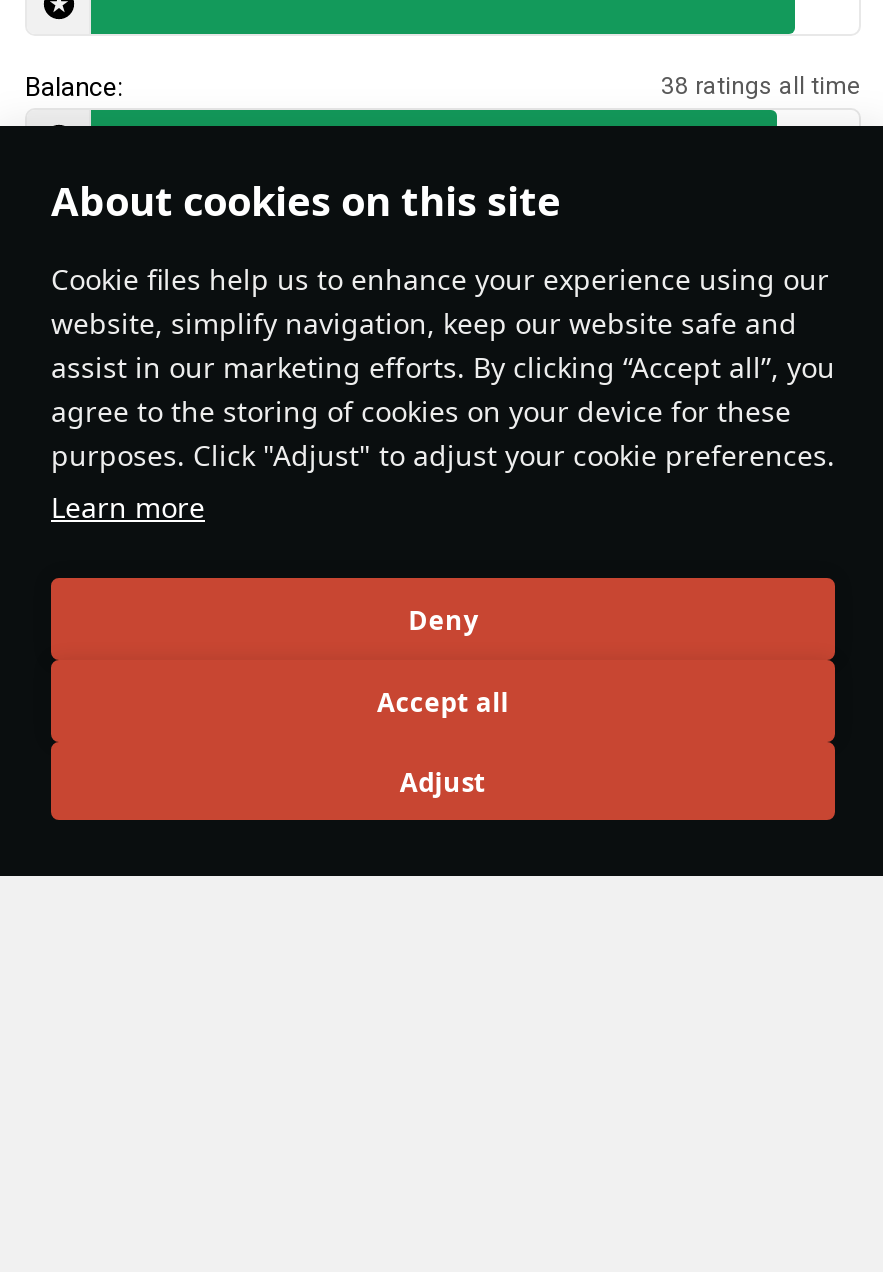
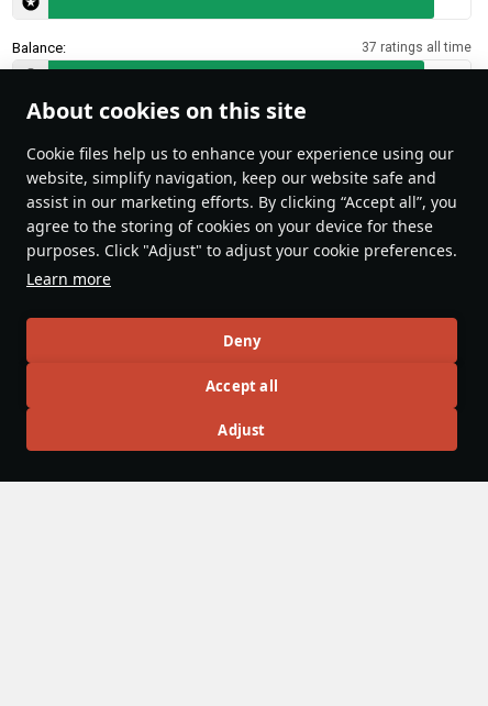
- 38 ratings all time
+ 37 ratings all time
